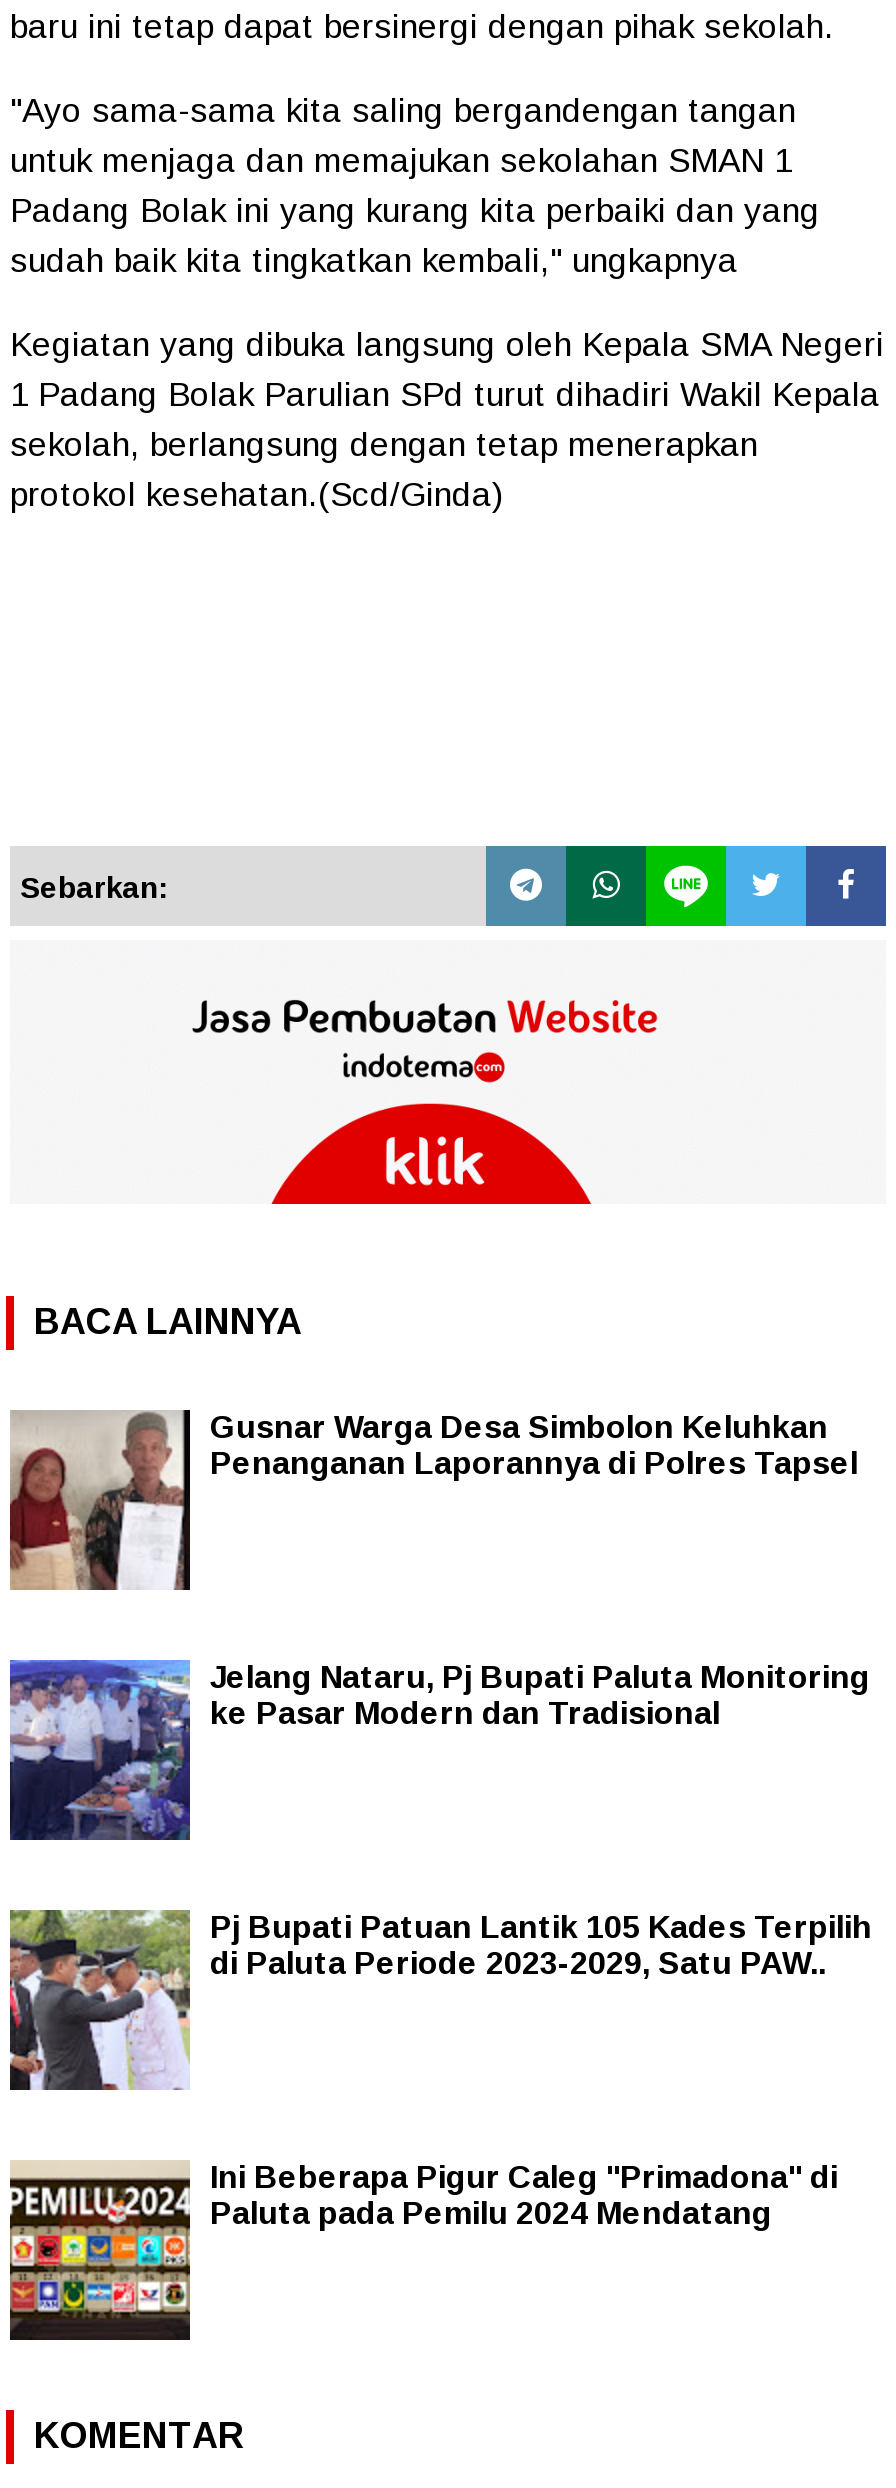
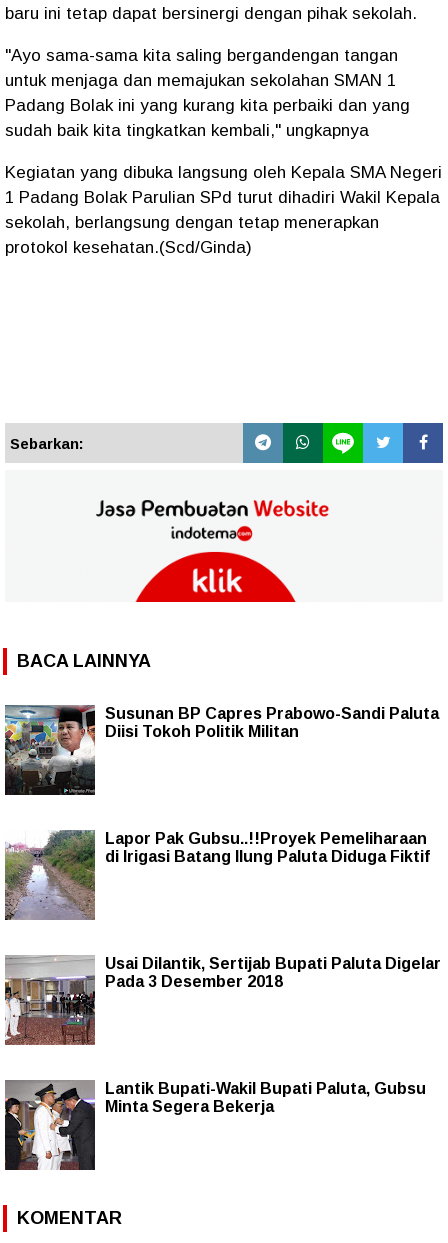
- [image]
- Gusnar Warga Desa Simbolon Keluhkan
- Penanganan Laporannya di Polres Tapsel
+ [image]
+ Susunan BP Capres Prabowo-Sandi Paluta
+ Diisi Tokoh Politik Militan

- [image]
- Jelang Nataru, Pj Bupati Paluta Monitoring
- ke Pasar Modern dan Tradisional
+ [image]
+ Lapor Pak Gubsu..!!Proyek Pemeliharaan
+ di Irigasi Batang Ilung Paluta Diduga Fiktif

- [image]
- Pj Bupati Patuan Lantik 105 Kades Terpilih
- di Paluta Periode 2023-2029, Satu PAW..
+ [image]
+ Usai Dilantik, Sertijab Bupati Paluta Digelar
+ Pada 3 Desember 2018

- [image]
- Ini Beberapa Pigur Caleg "Primadona" di
- Paluta pada Pemilu 2024 Mendatang
+ [image]
+ Lantik Bupati-Wakil Bupati Paluta, Gubsu
+ Minta Segera Bekerja
